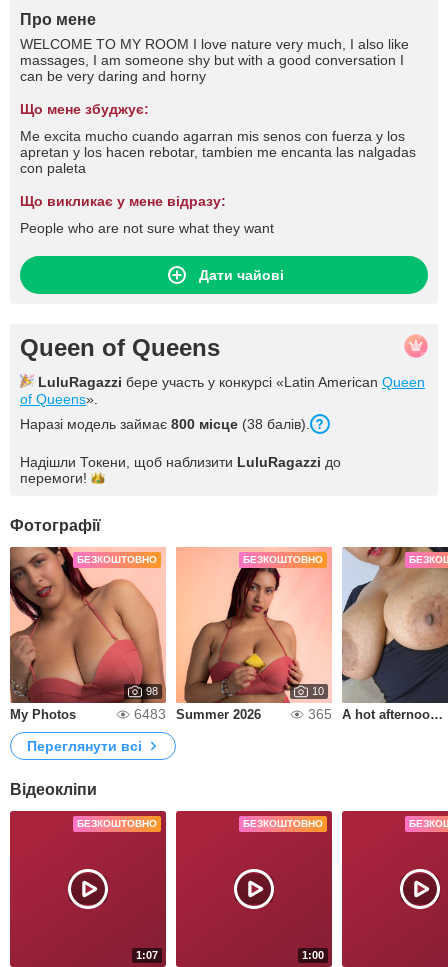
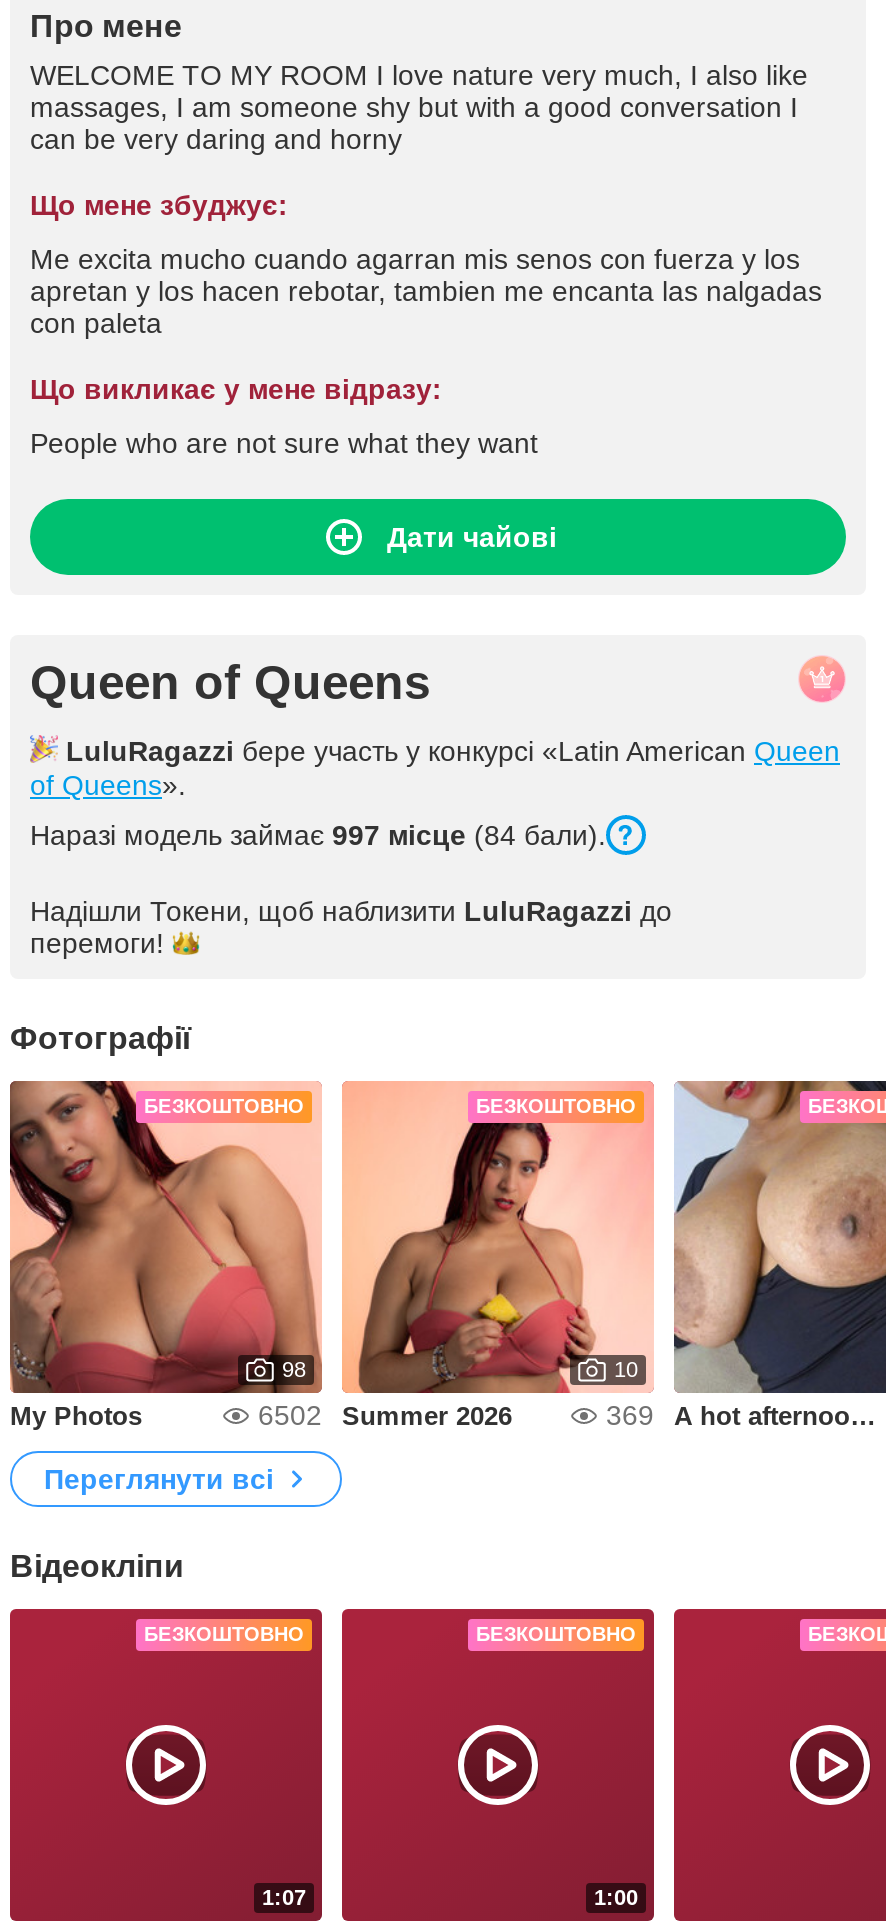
- Наразі модель займає 800 місце (38 балів).
+ Наразі модель займає 997 місце (84 бали).

- 6483 Summer 2026
+ 6502 Summer 2026

- 365
+ 369
